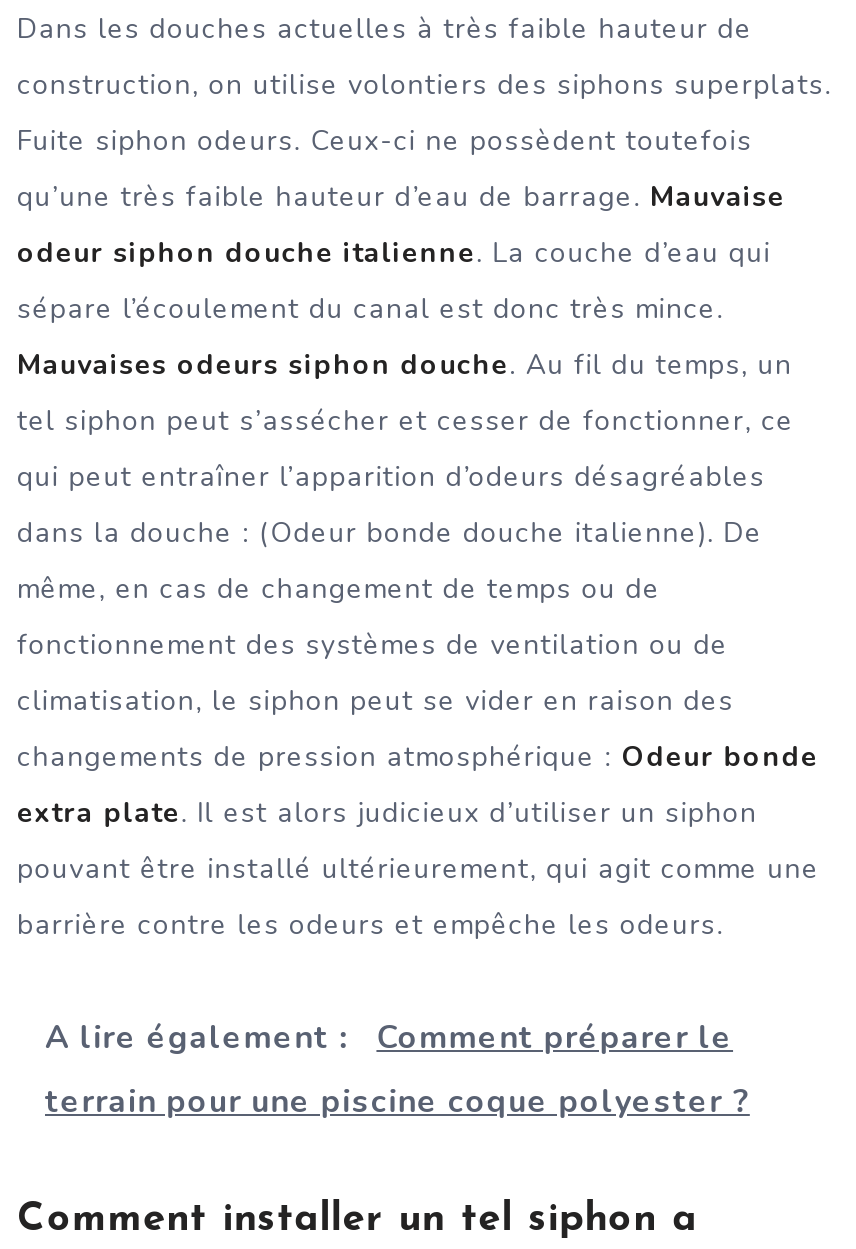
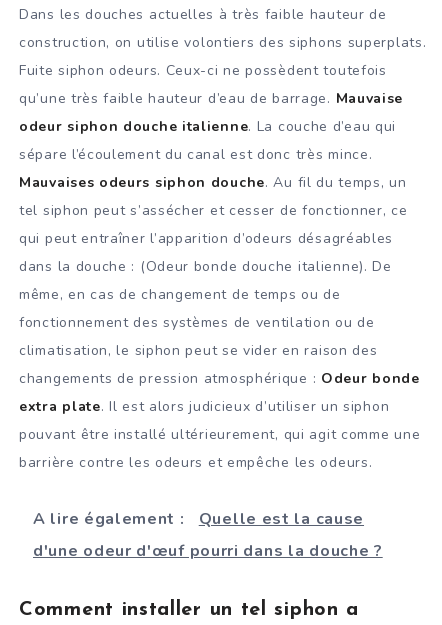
- A lire également : Comment préparer le
+ A lire également : Quelle est la cause

- terrain pour une piscine coque polyester ?
+ d'une odeur d'œuf pourri dans la douche ?
